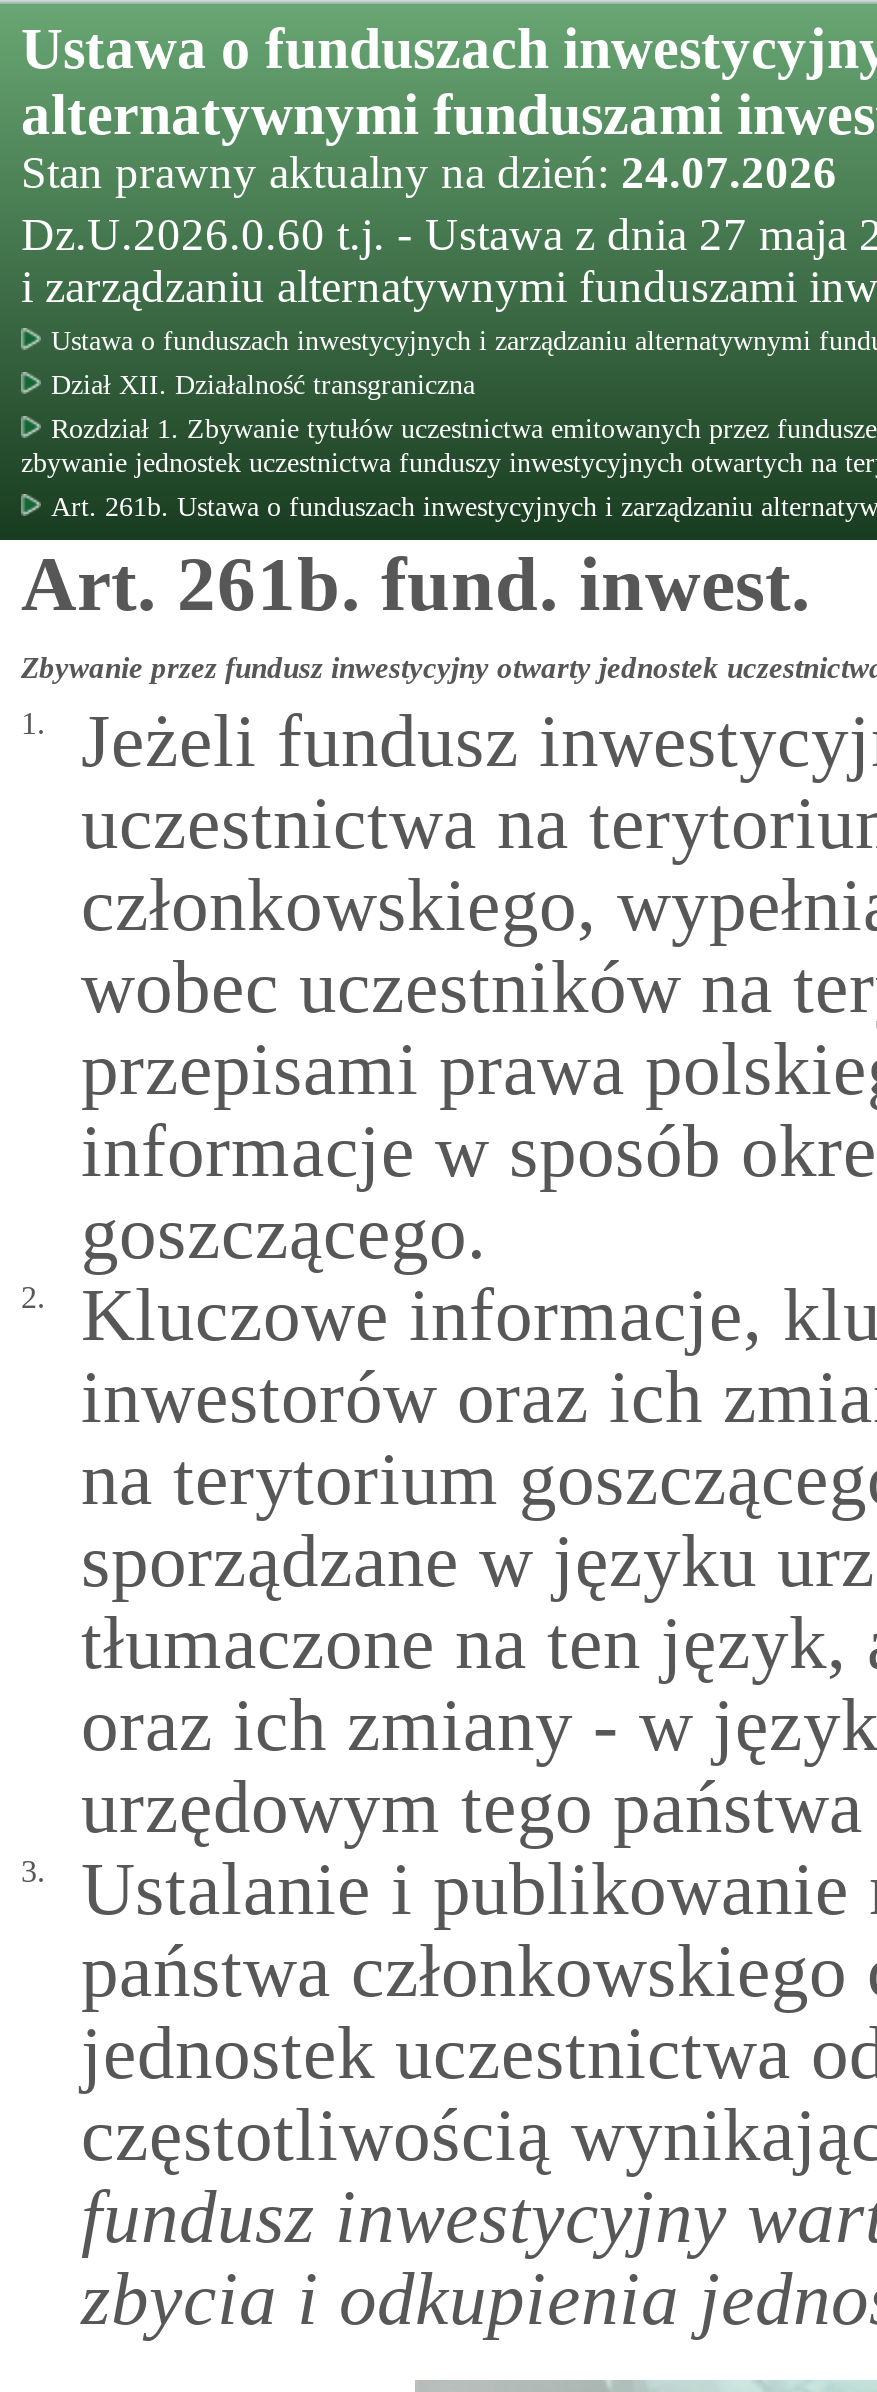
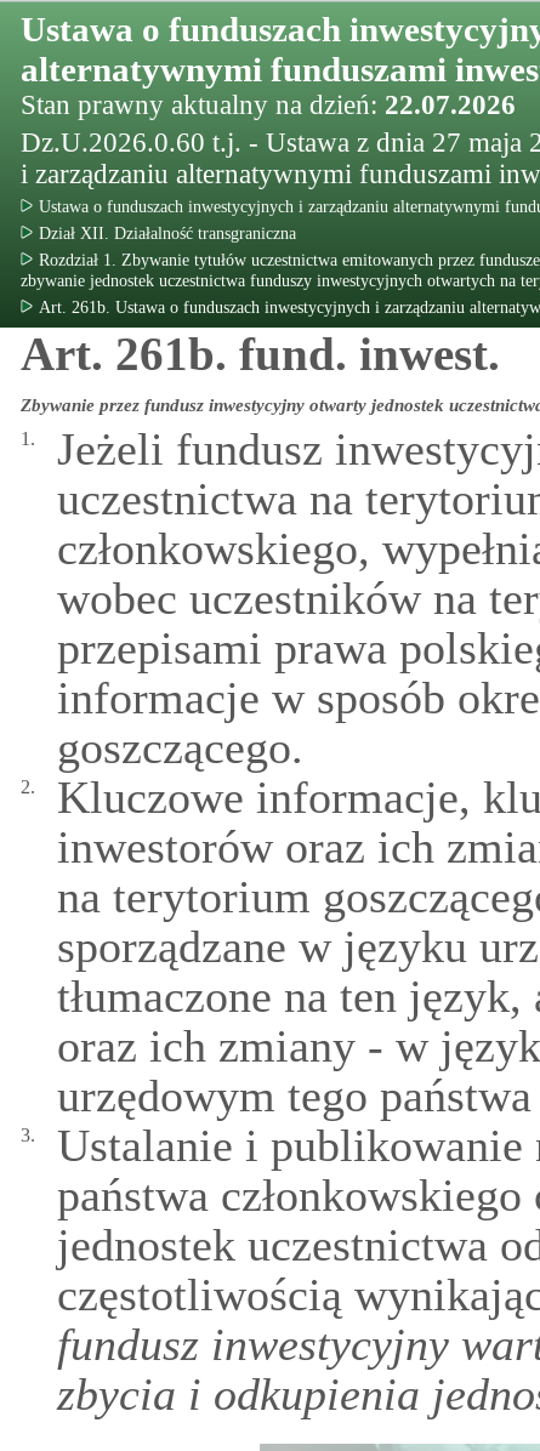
- Stan prawny aktualny na dzień: 24.07.2026
+ Stan prawny aktualny na dzień: 22.07.2026
